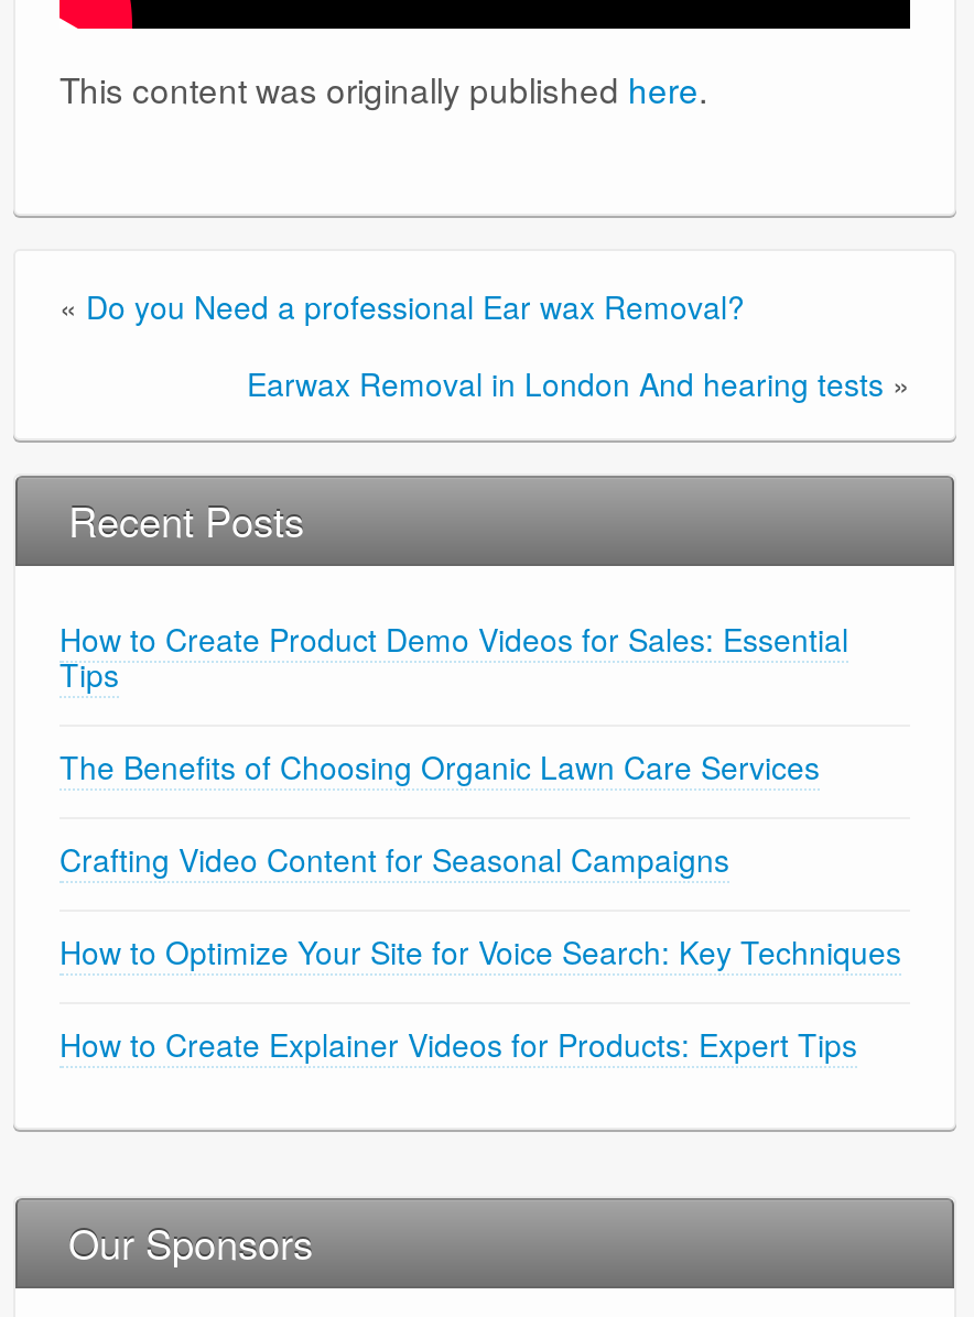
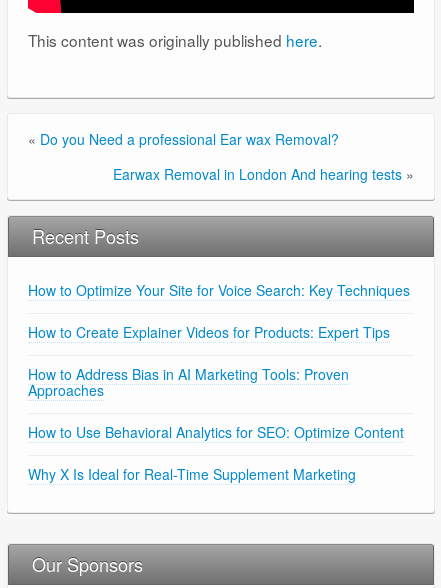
- How to Create Product Demo Videos for Sales: Essential
- Tips
- The Benefits of Choosing Organic Lawn Care Services
- Crafting Video Content for Seasonal Campaigns

moved up: How to Optimize Your Site for Voice Search: Key Techniques | How to Create Explainer Videos for Products: Expert Tips

+ How to Address Bias in AI Marketing Tools: Proven
+ Approaches
+ How to Use Behavioral Analytics for SEO: Optimize Content
+ Why X Is Ideal for Real-Time Supplement Marketing
